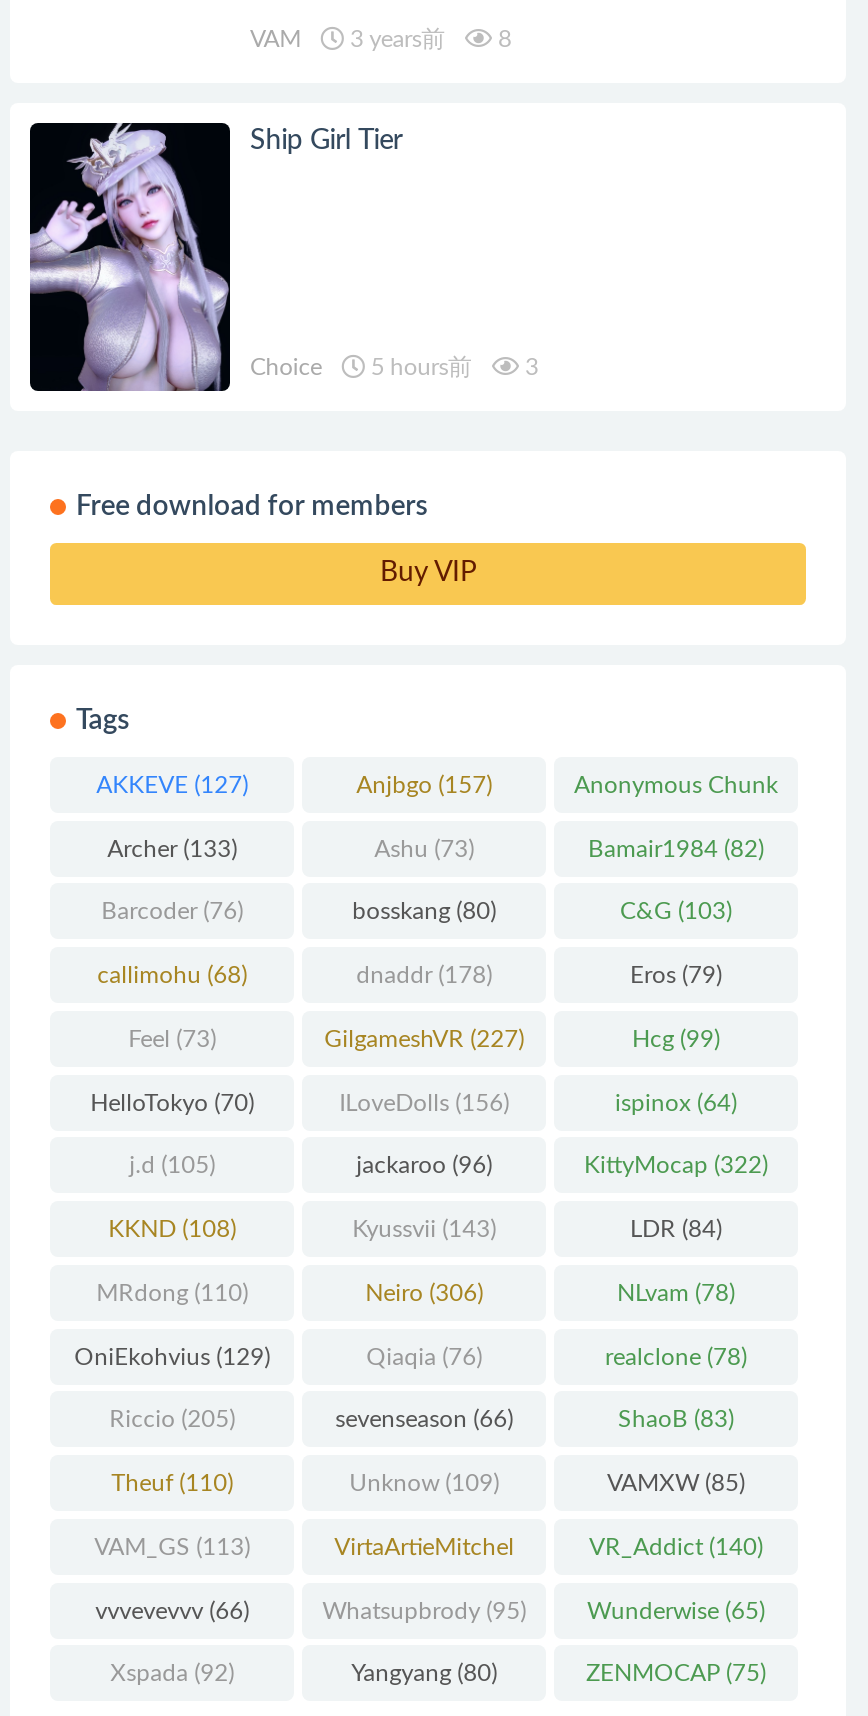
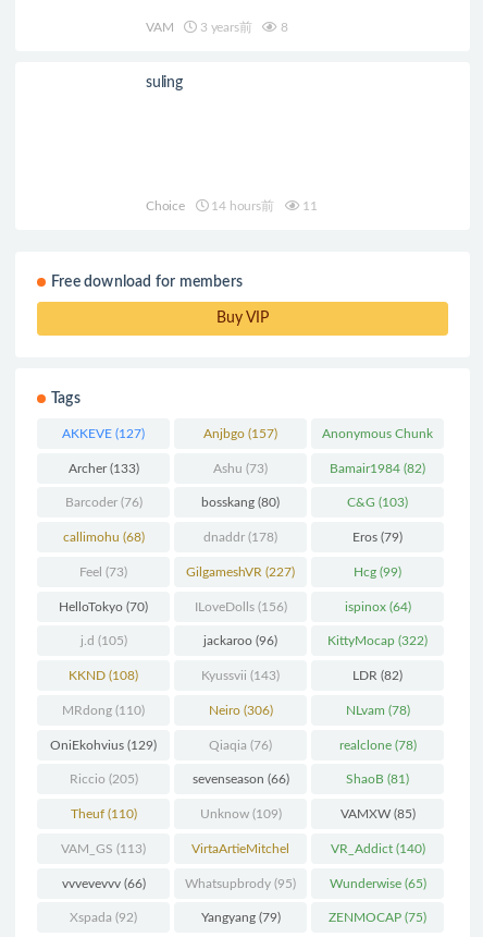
- [image]

- Ship Girl Tier
+ suling

- 5 hours前
+ 14 hours前

- 3
+ 11

- LDR (84)
+ LDR (82)

- ShaoB (83)
+ ShaoB (81)

- Yangyang (80)
+ Yangyang (79)
